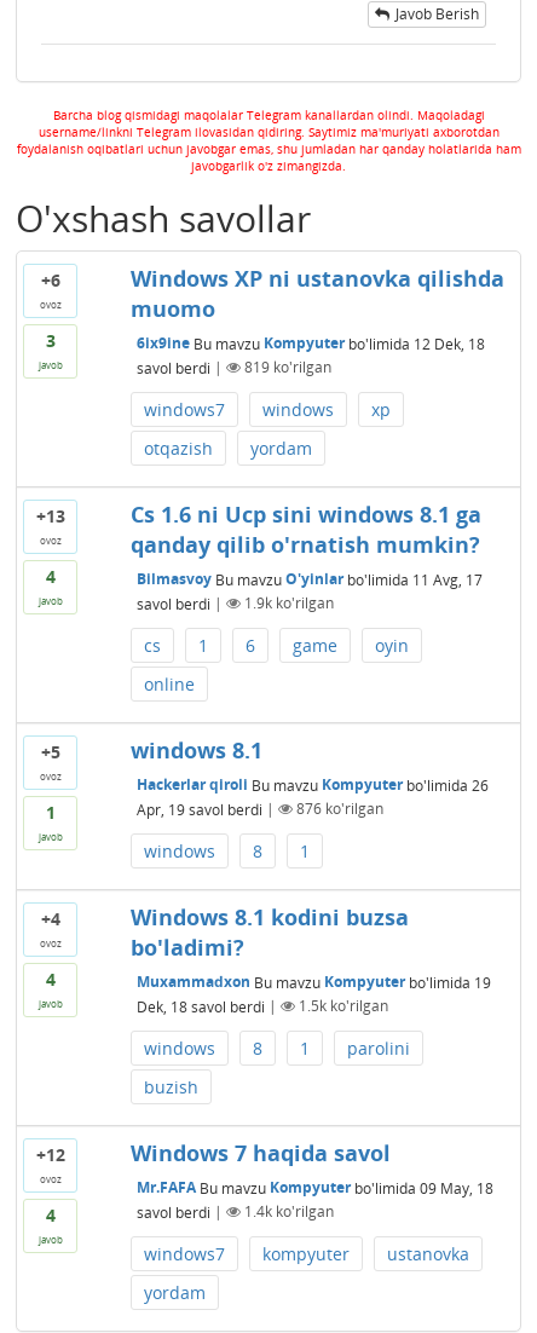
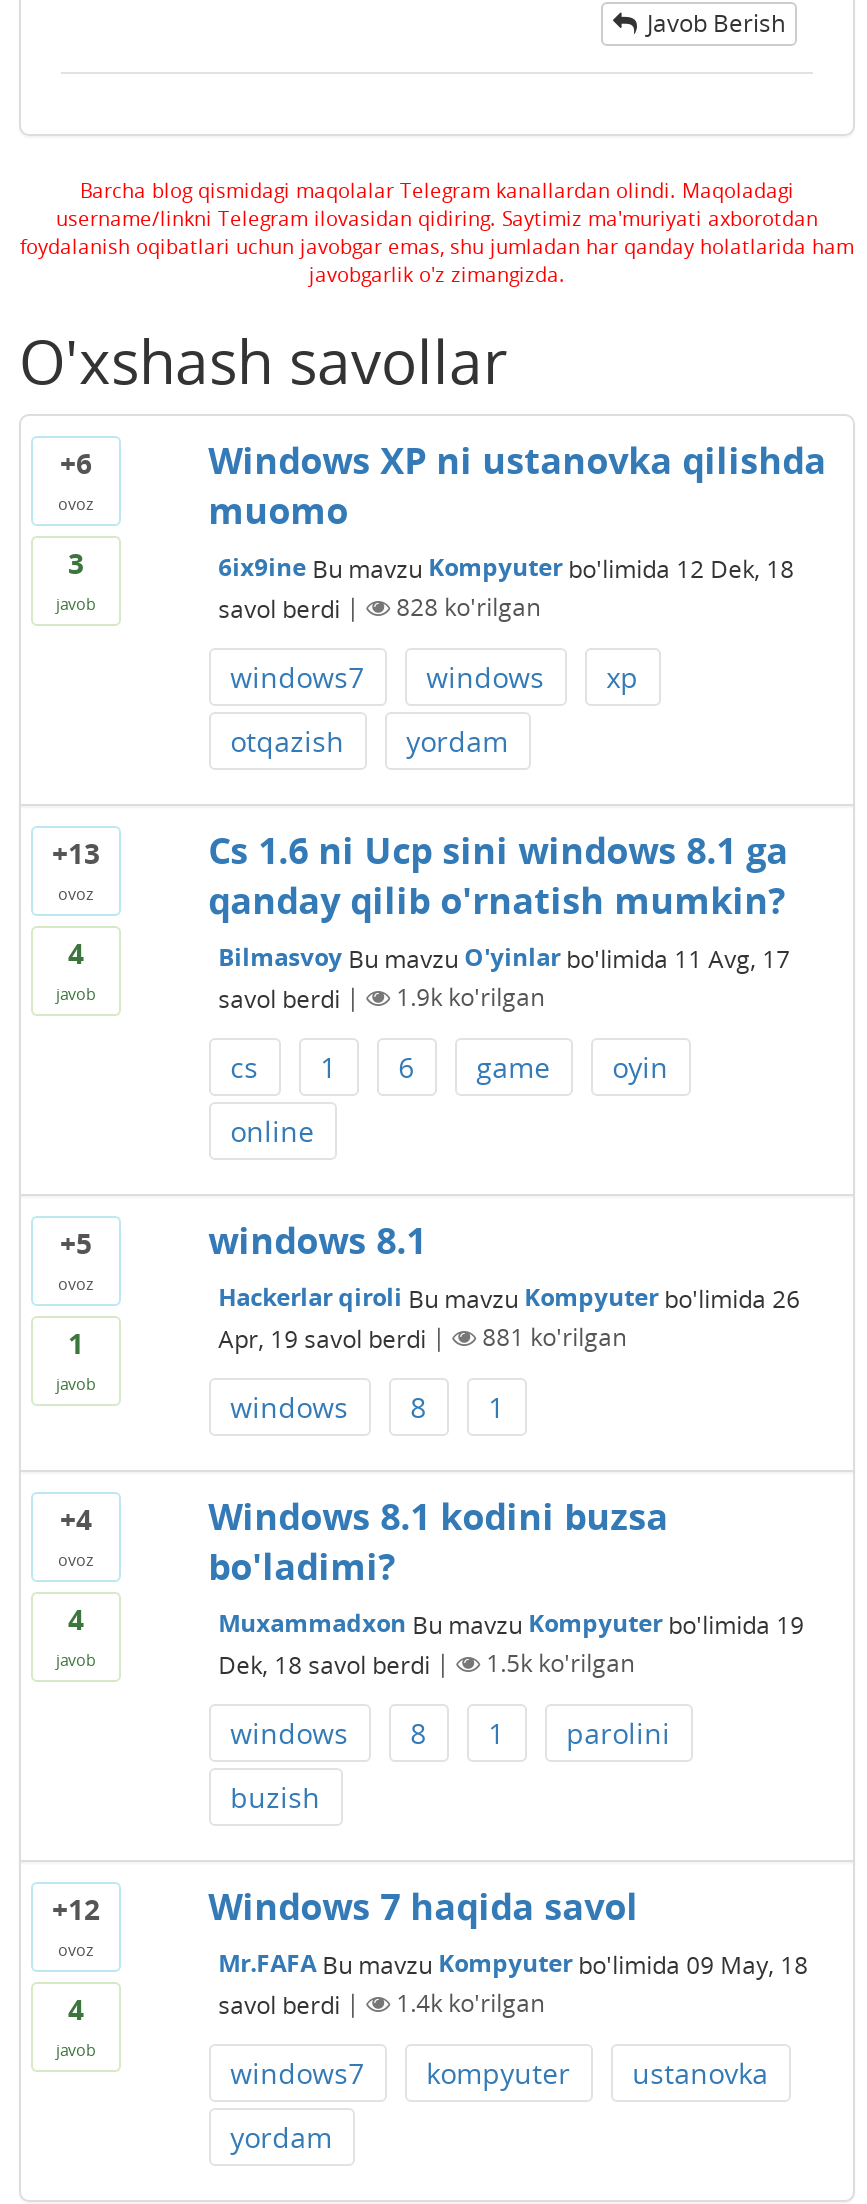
- 819 ko'rilgan
+ 828 ko'rilgan

- 876 ko'rilgan
+ 881 ko'rilgan
